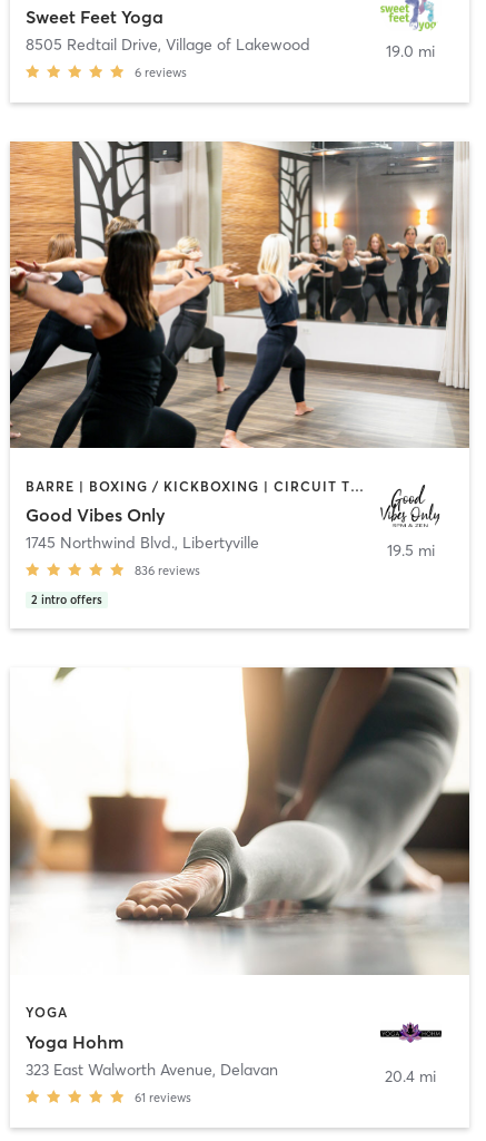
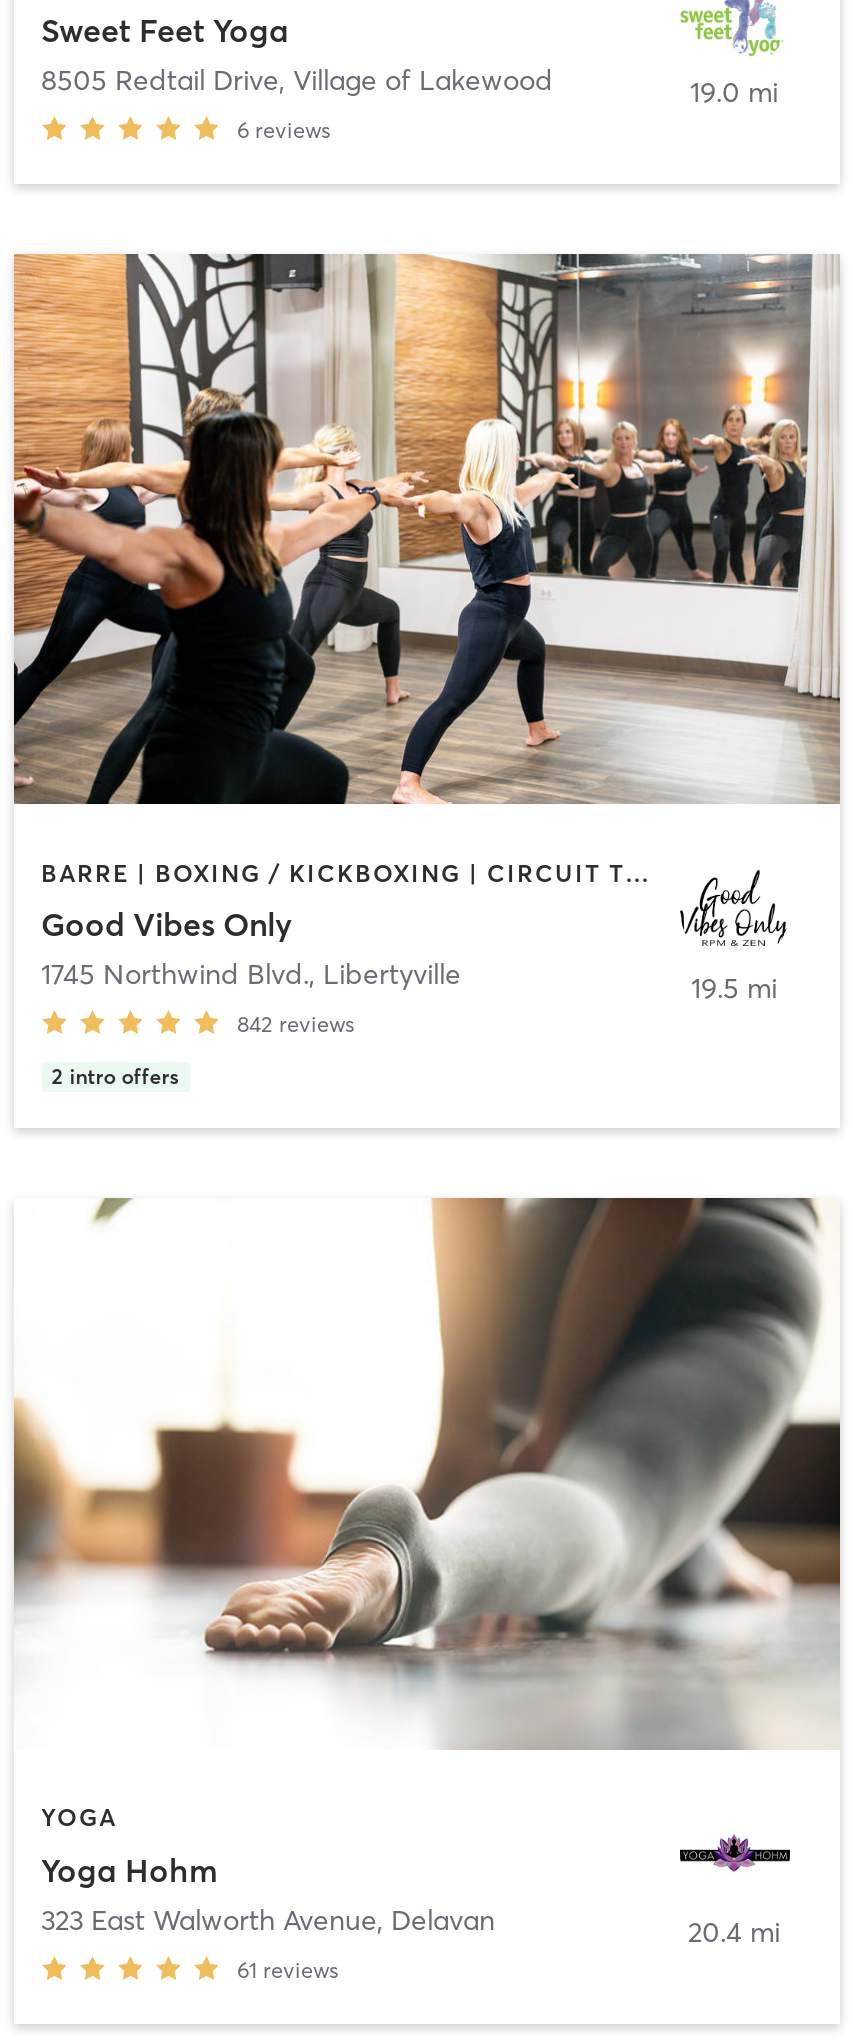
- 836 reviews
+ 842 reviews
